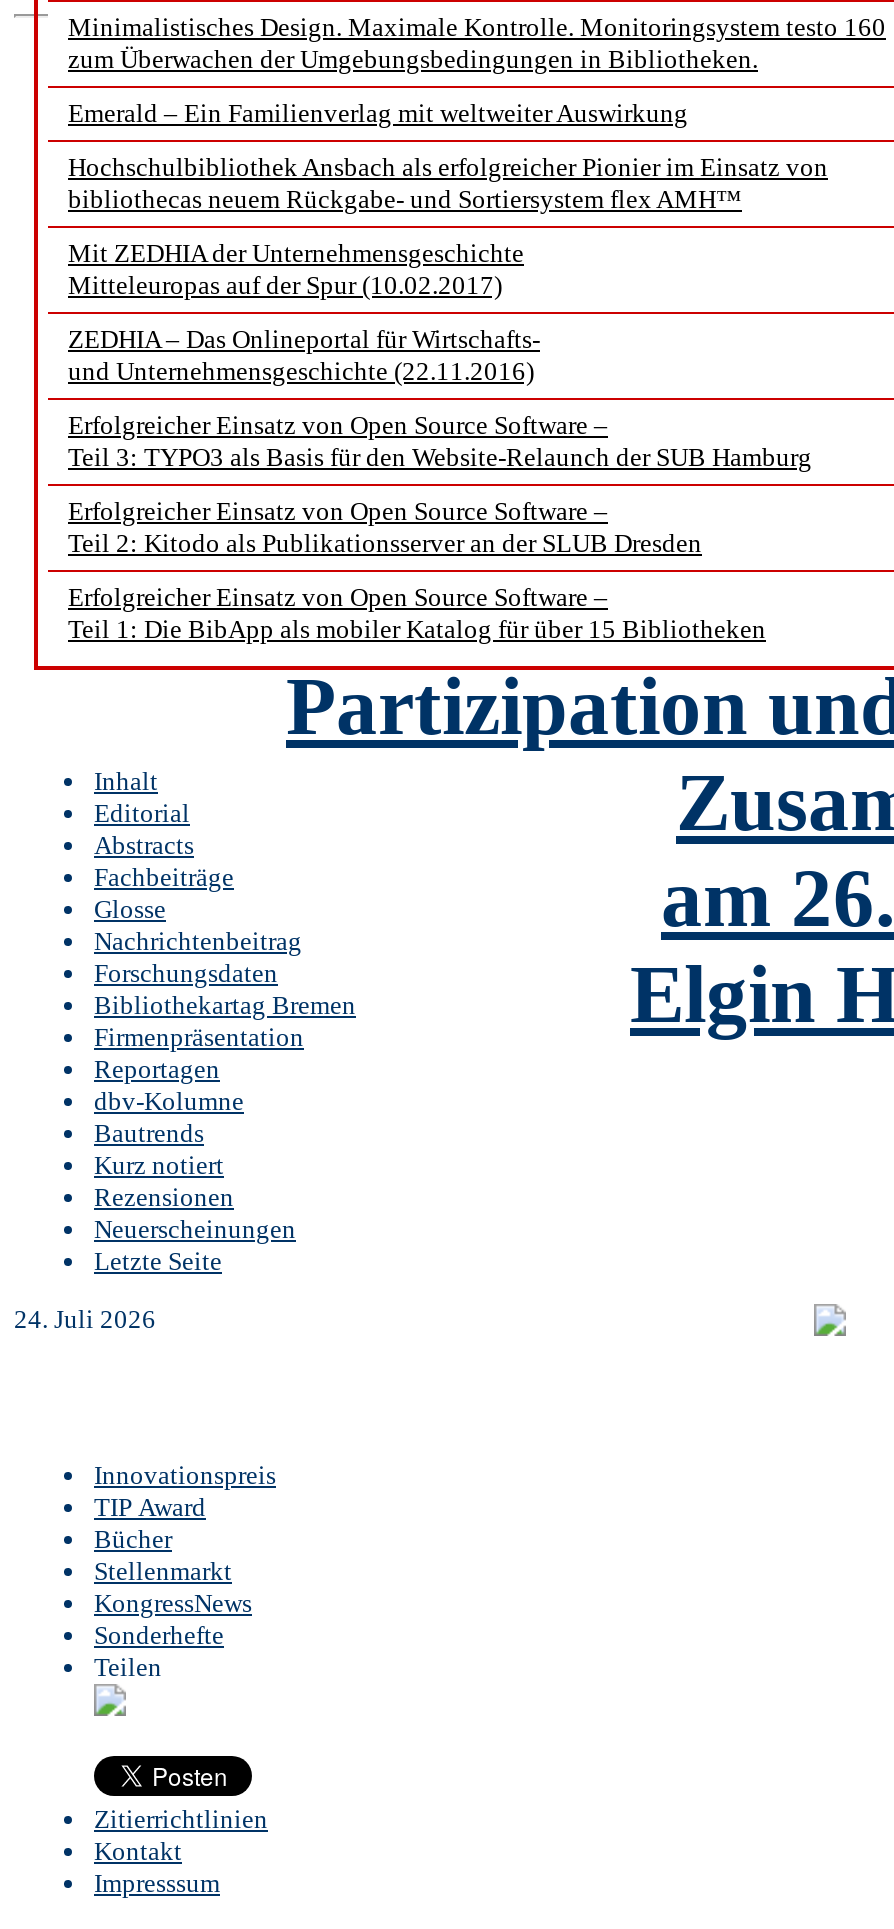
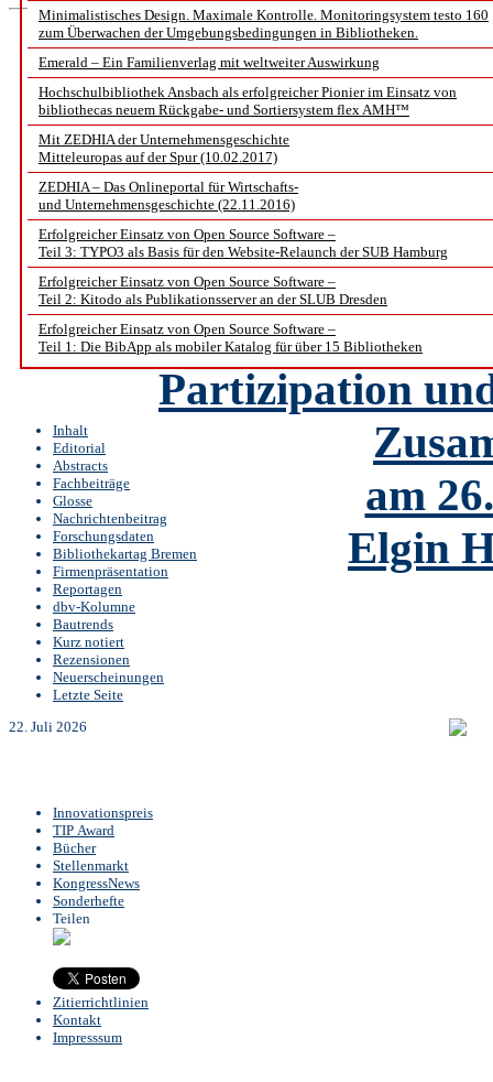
- 24. Juli 2026
+ 22. Juli 2026
